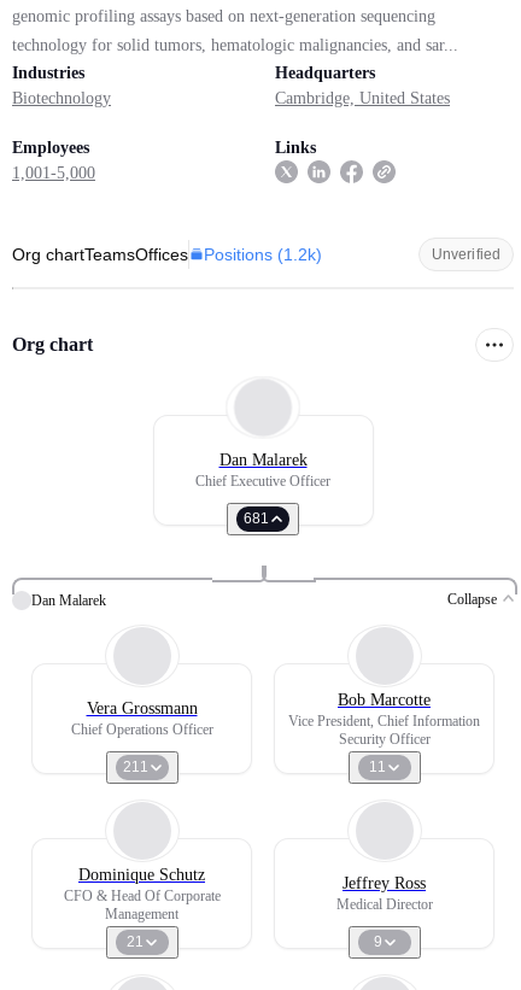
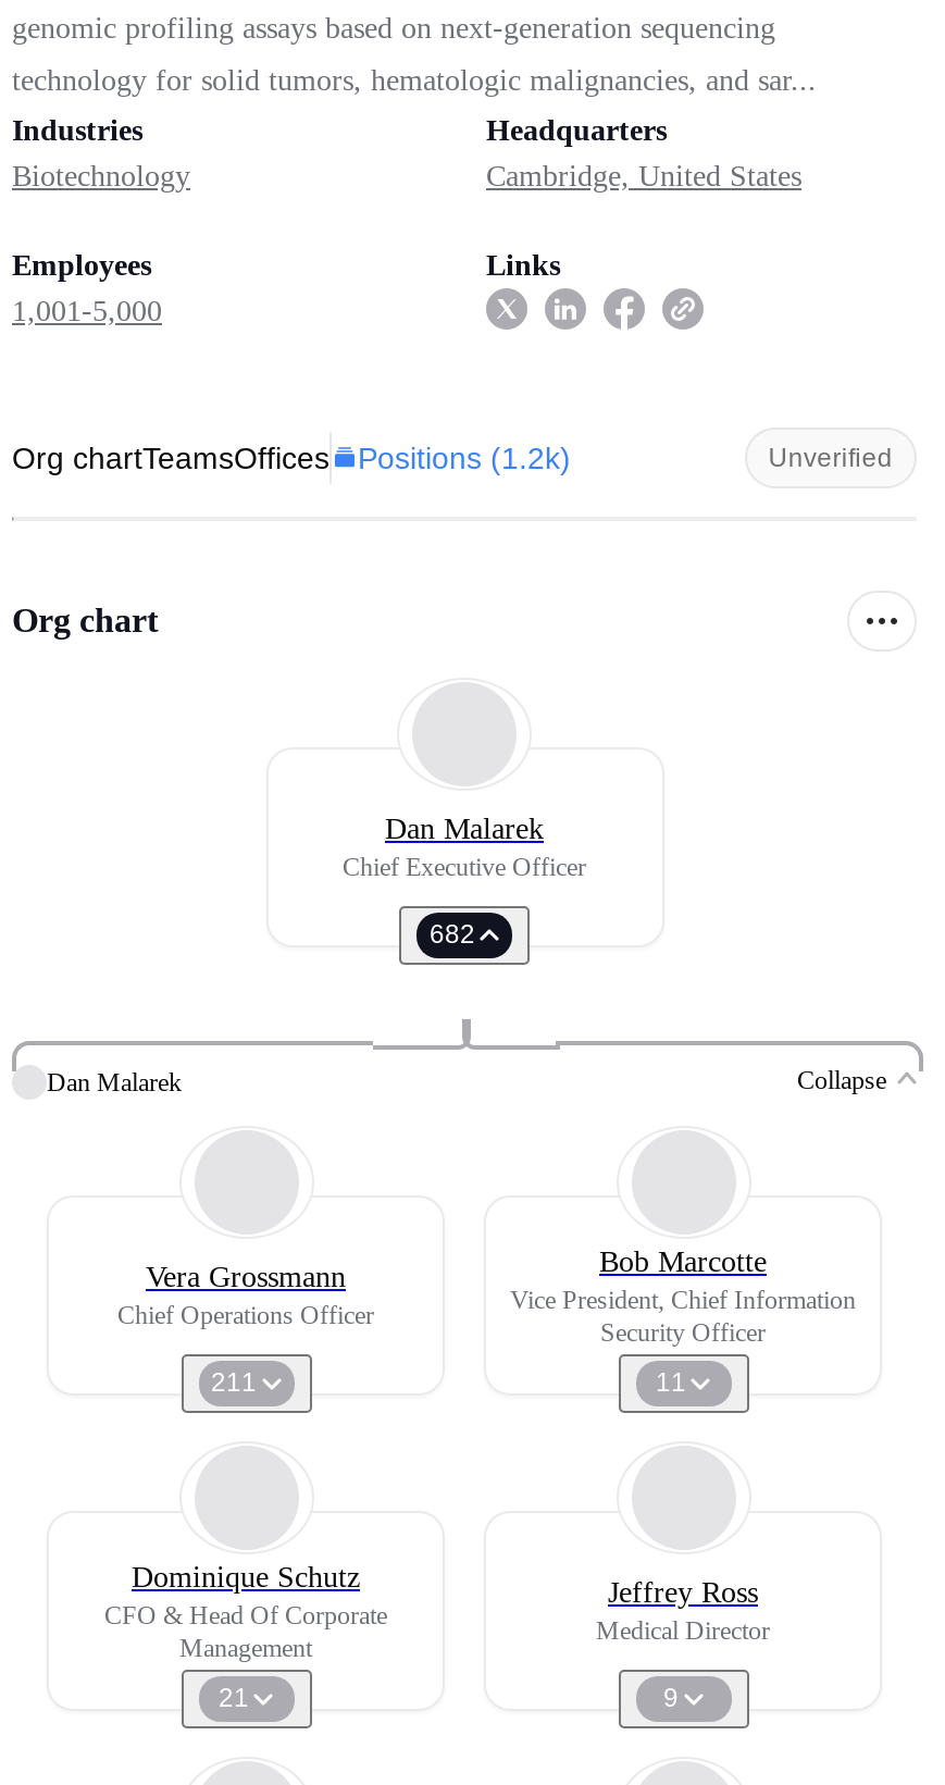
- 681
+ 682
